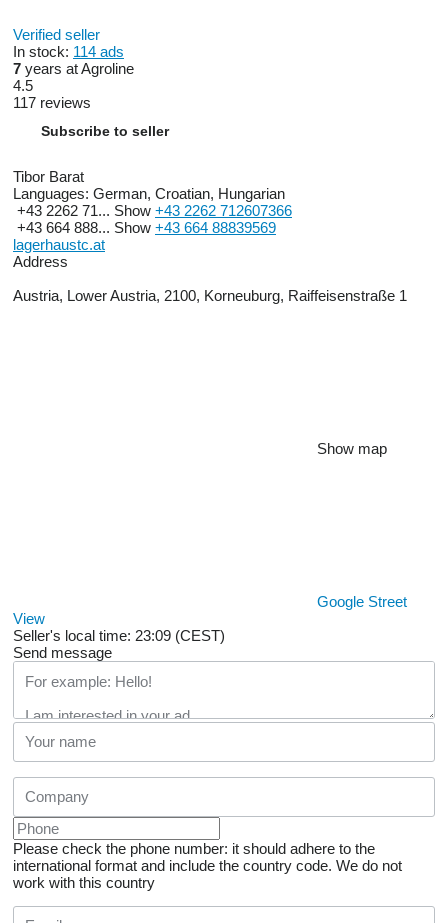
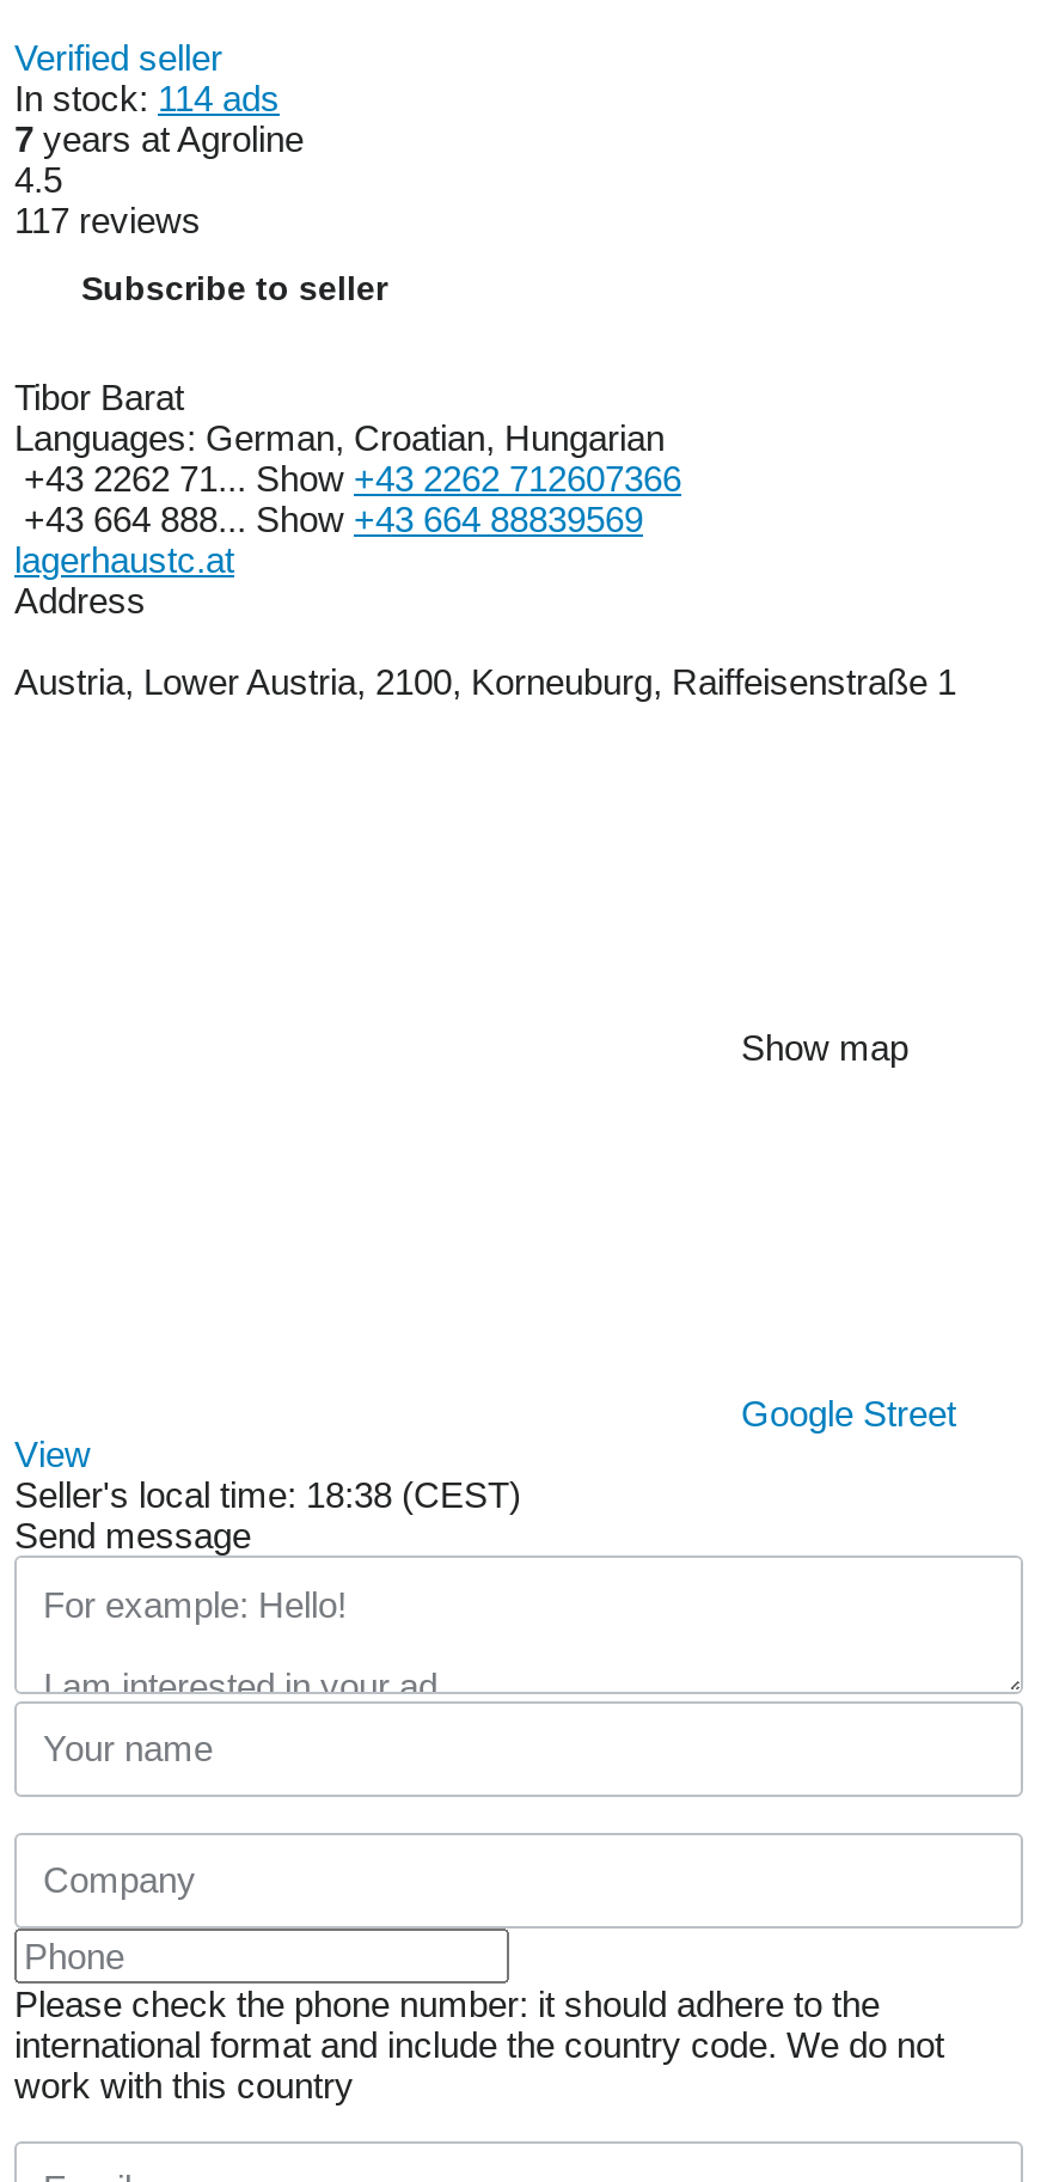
- Seller's local time: 23:09 (CEST)
+ Seller's local time: 18:38 (CEST)
